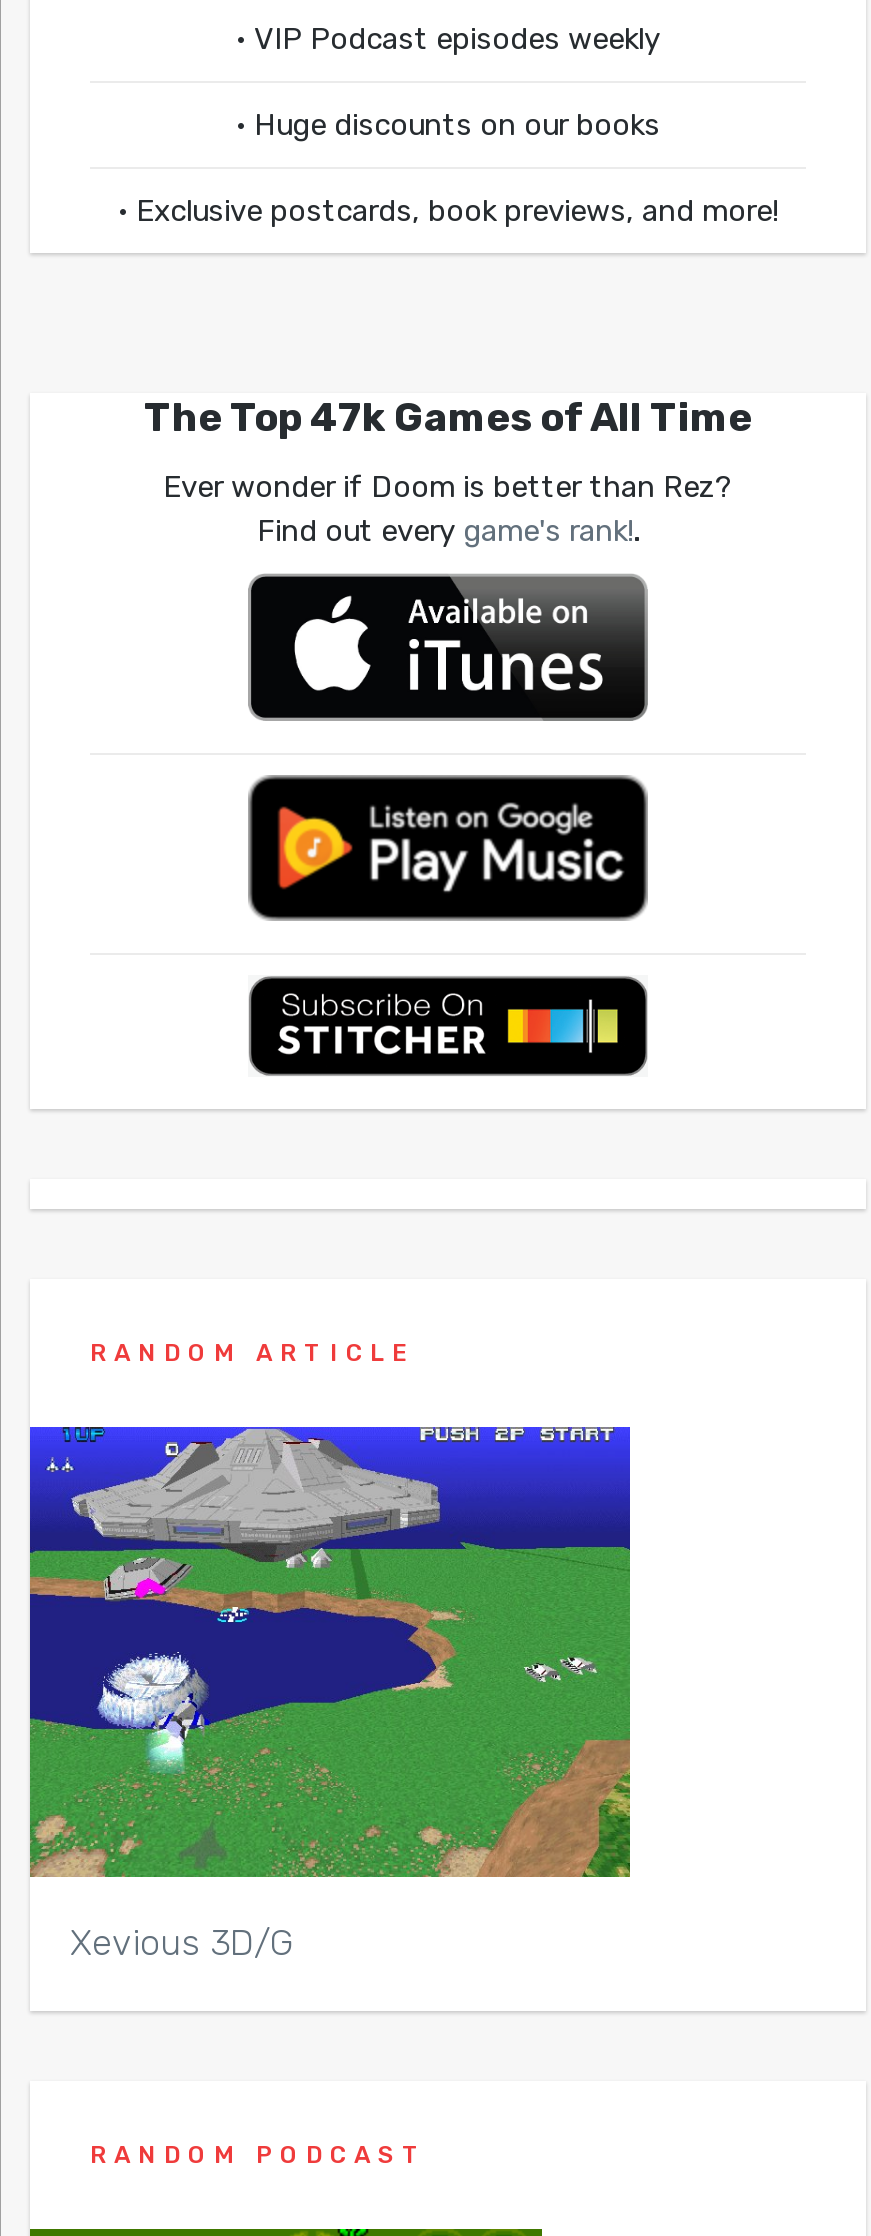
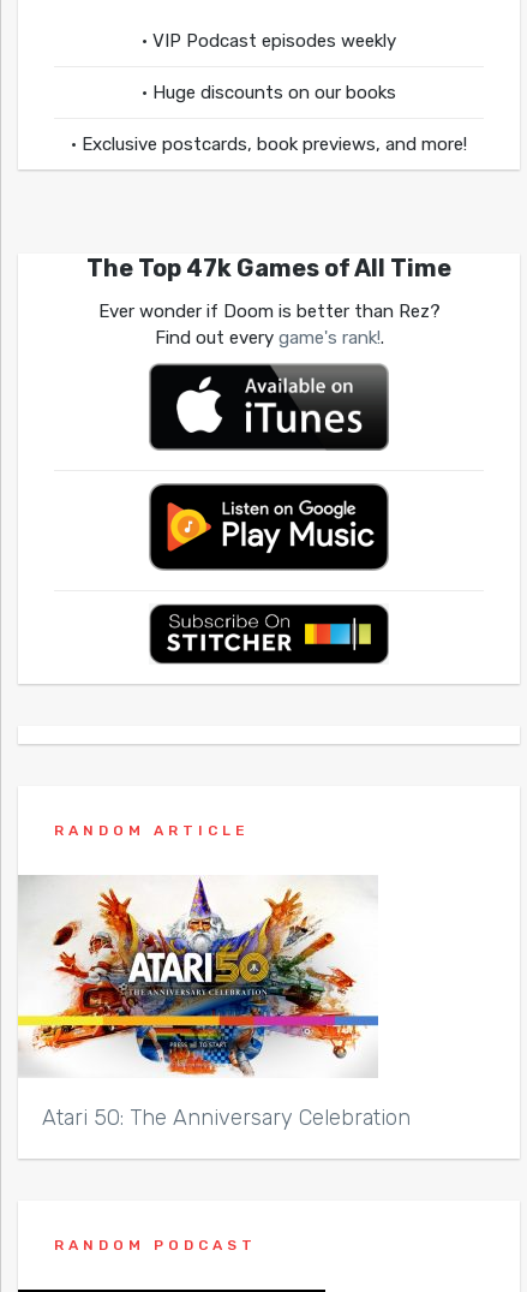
- [image]
- Xevious 3D/G
+ [image]
+ Atari 50: The Anniversary Celebration
